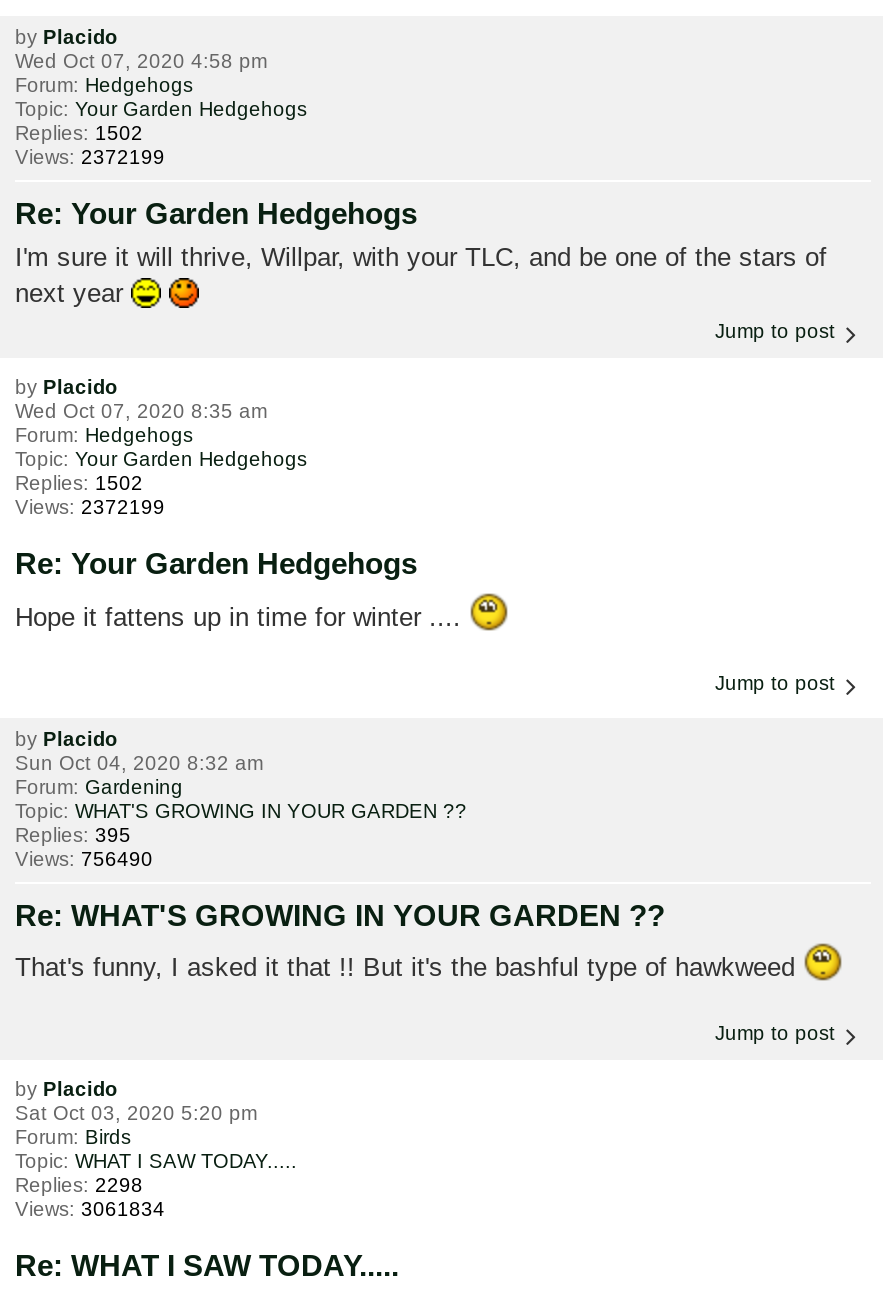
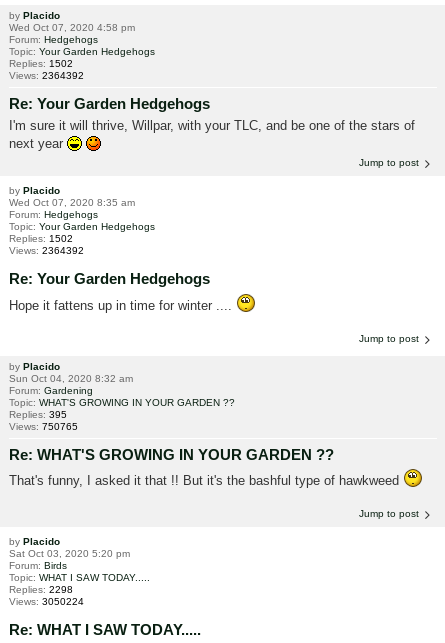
- Views: 2372199
+ Views: 2364392

- Views: 2372199
+ Views: 2364392

- Views: 756490
+ Views: 750765

- Views: 3061834
+ Views: 3050224
